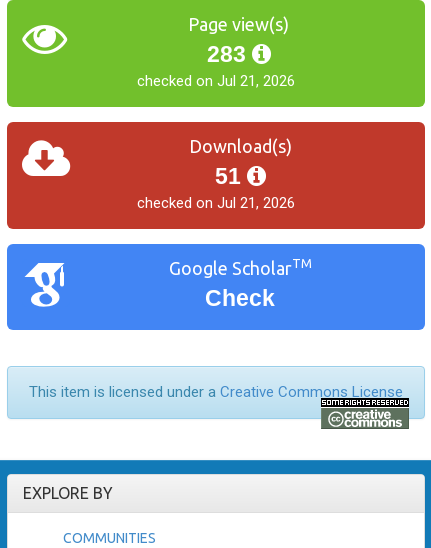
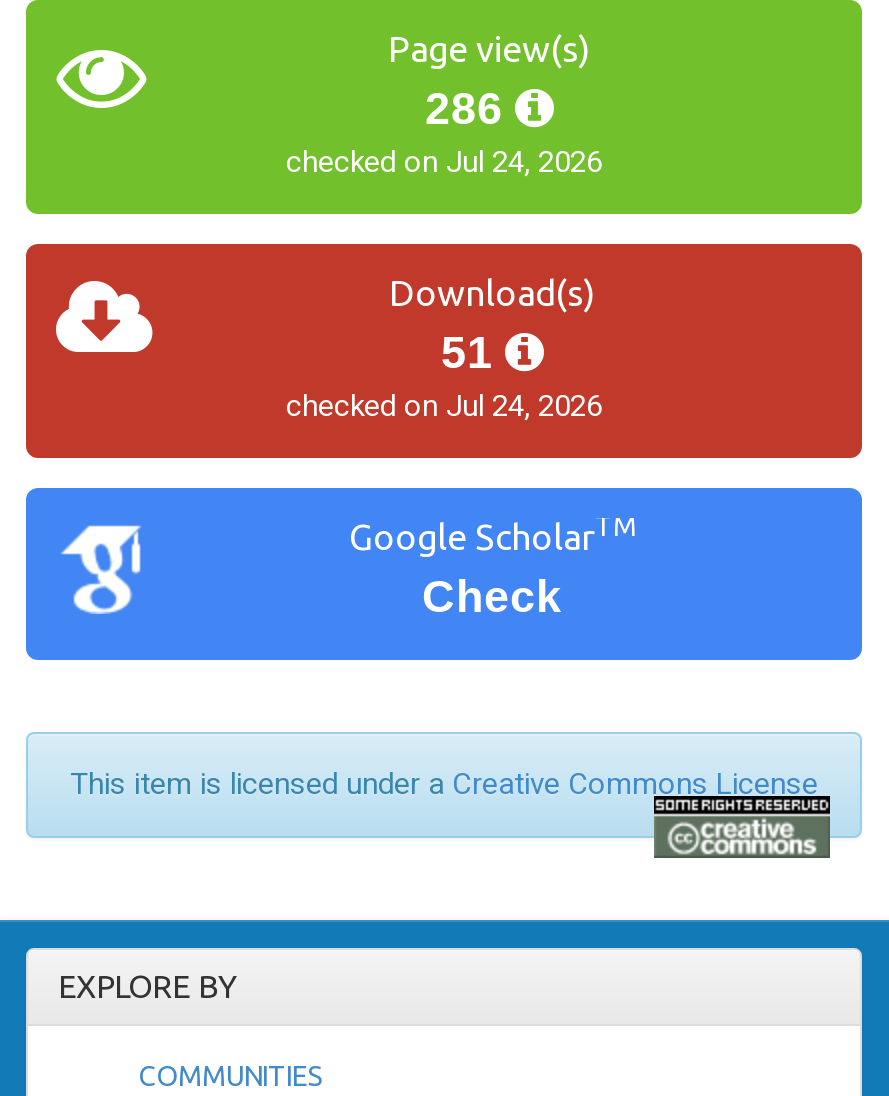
- 283
+ 286

- checked on Jul 21, 2026
+ checked on Jul 24, 2026

- checked on Jul 21, 2026
+ checked on Jul 24, 2026
